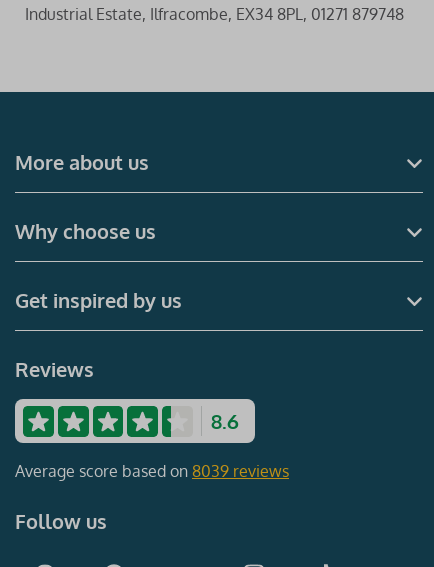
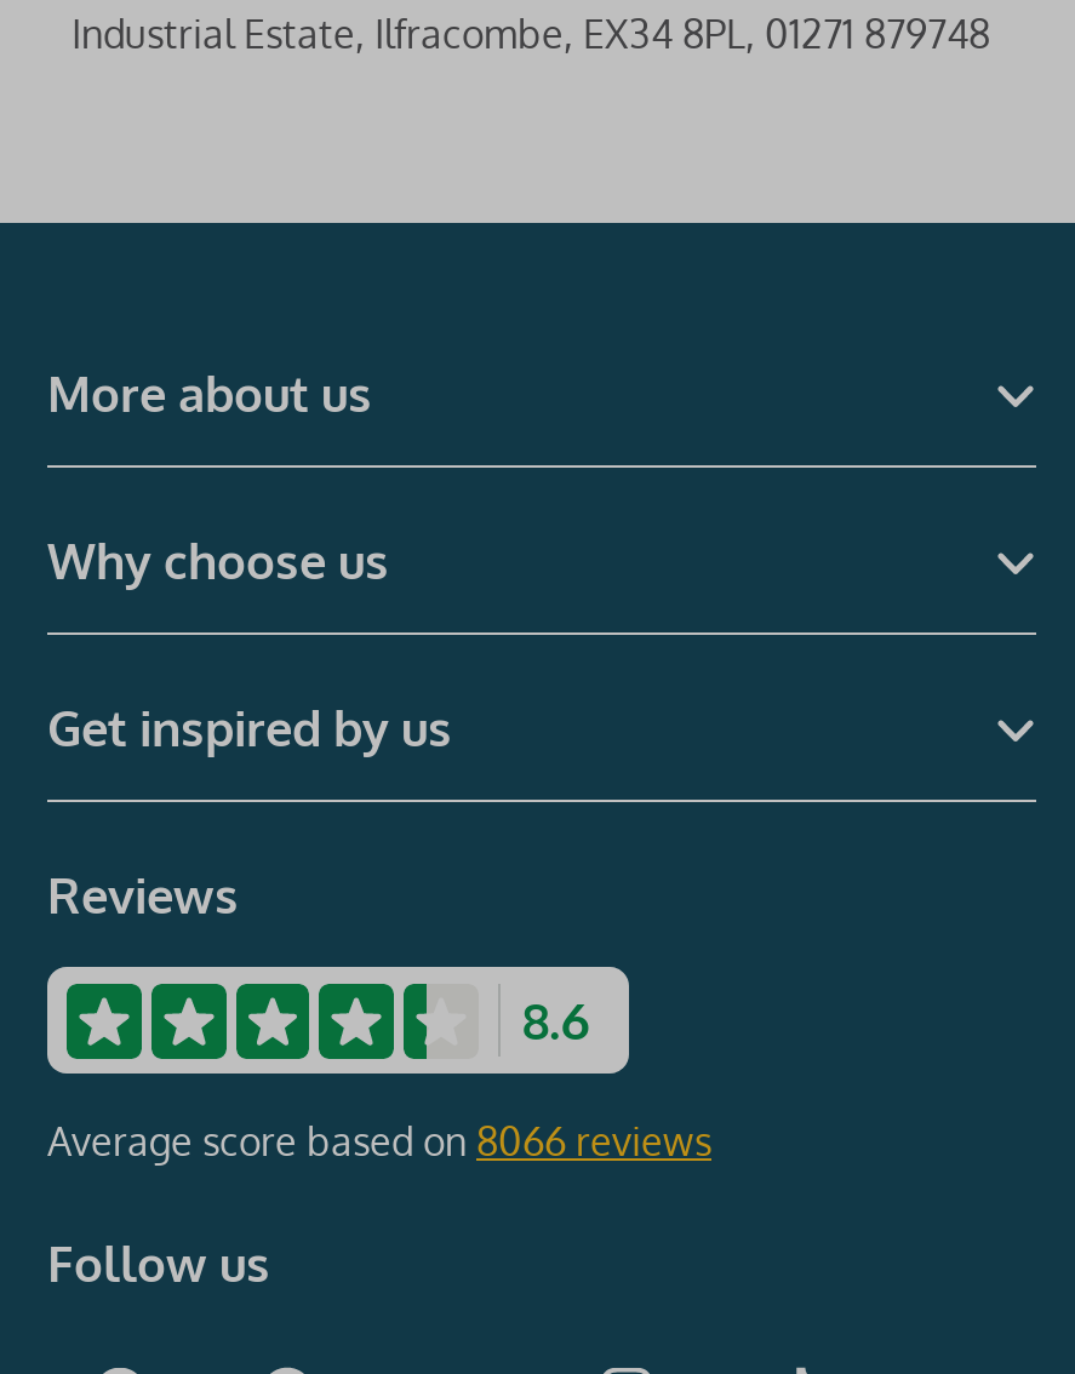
- Average score based on 8039 reviews
+ Average score based on 8066 reviews
